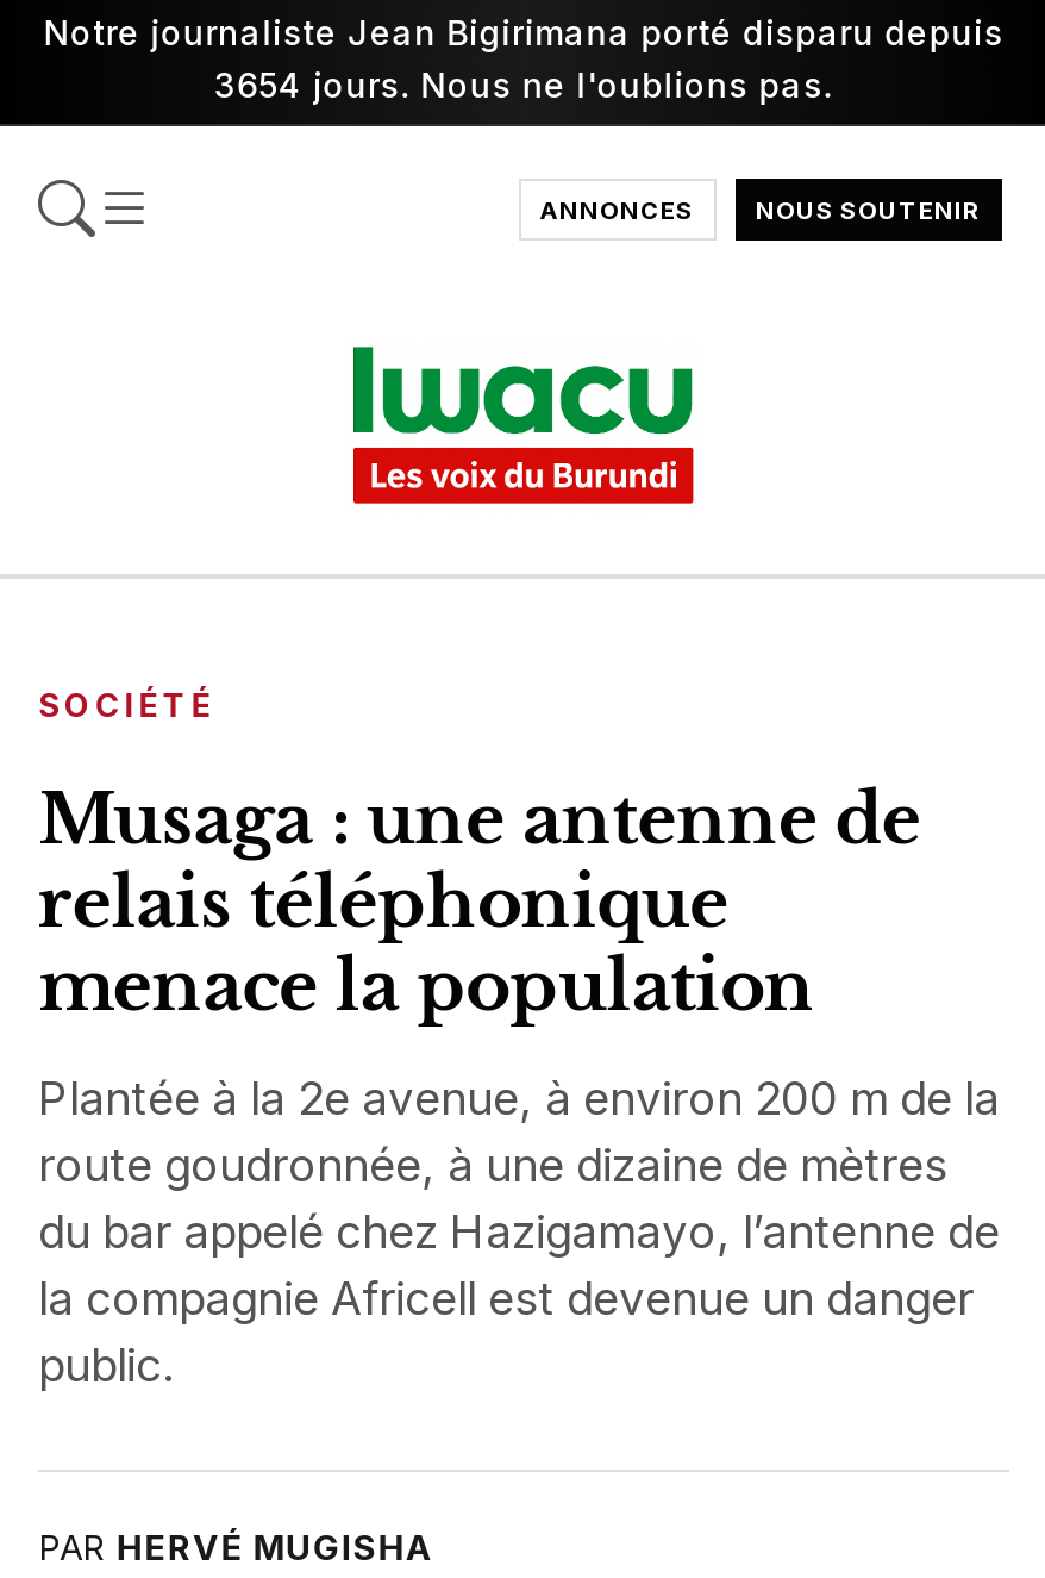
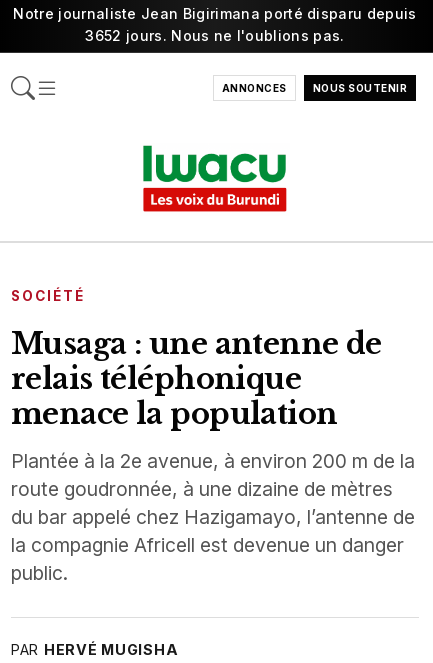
- 3654 jours. Nous ne l'oublions pas.
+ 3652 jours. Nous ne l'oublions pas.
